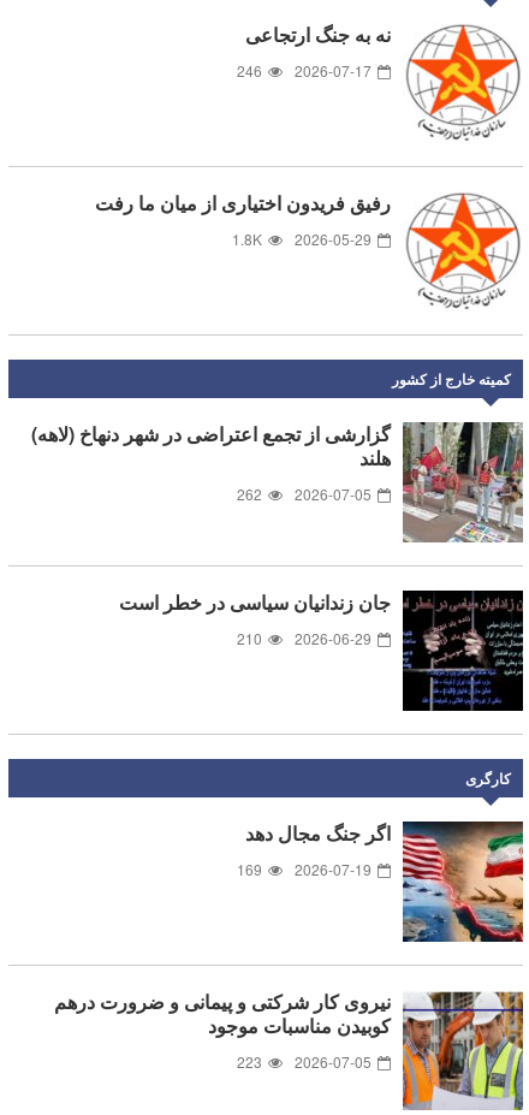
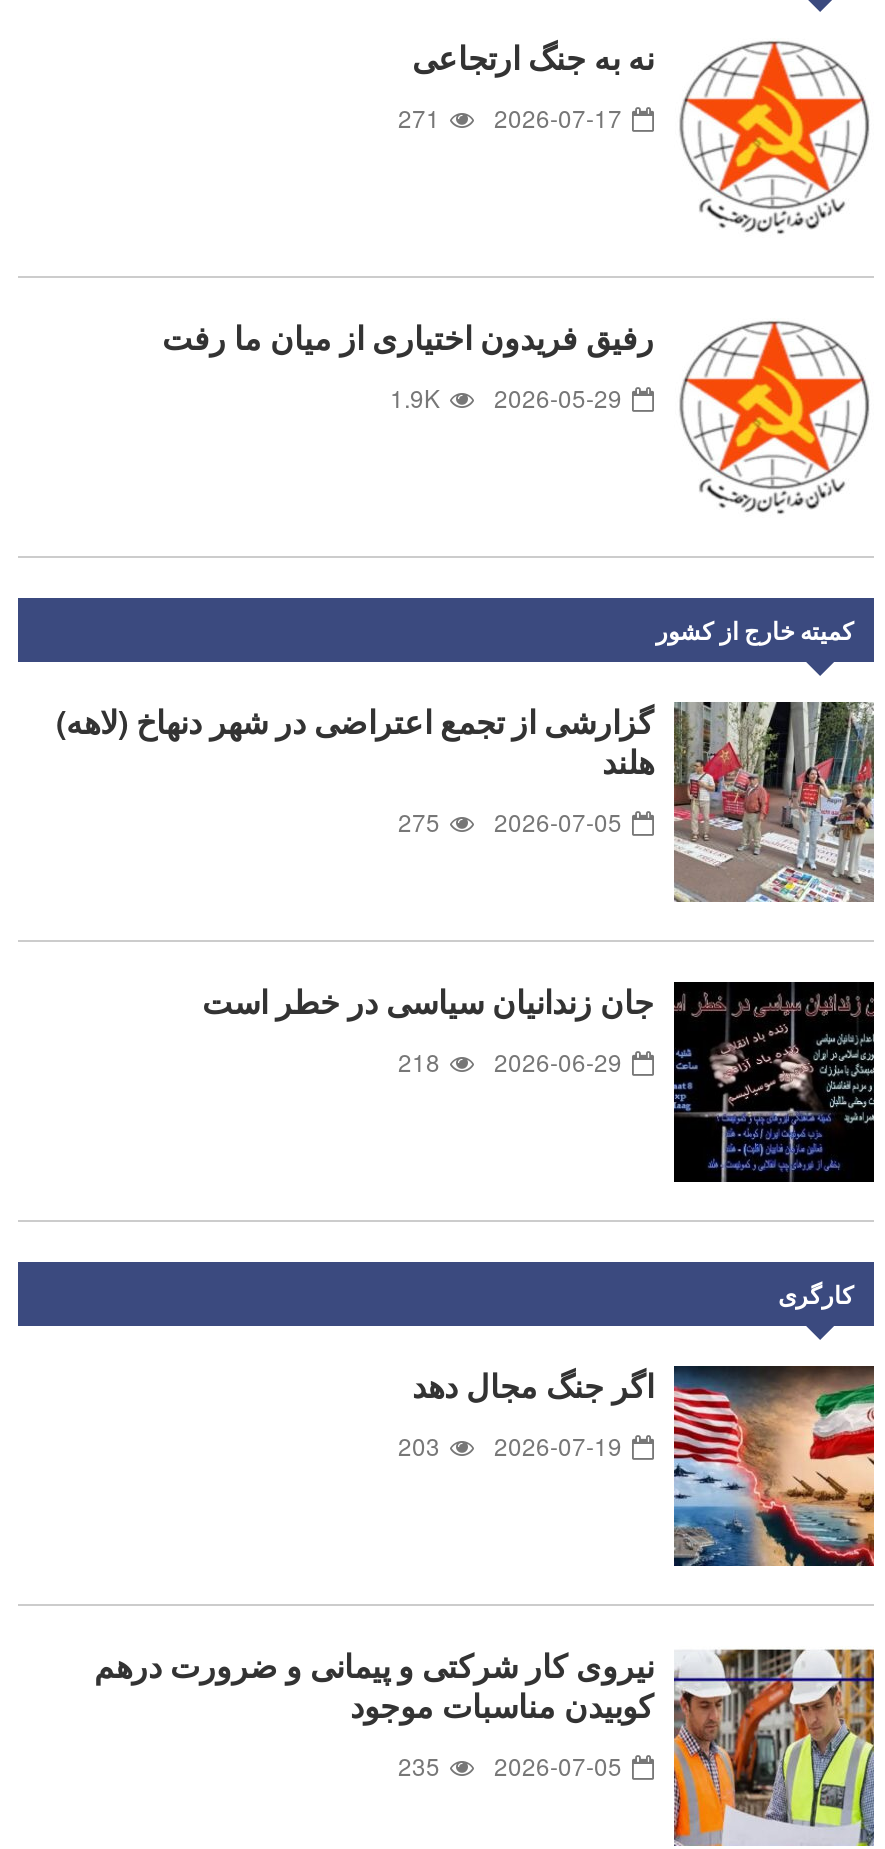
- 246 2026-07-17
+ 271 2026-07-17

- 1.8K 2026-05-29
+ 1.9K 2026-05-29

- 262 2026-07-05
+ 275 2026-07-05

- 210 2026-06-29
+ 218 2026-06-29

- 169 2026-07-19
+ 203 2026-07-19

- 223 2026-07-05
+ 235 2026-07-05
